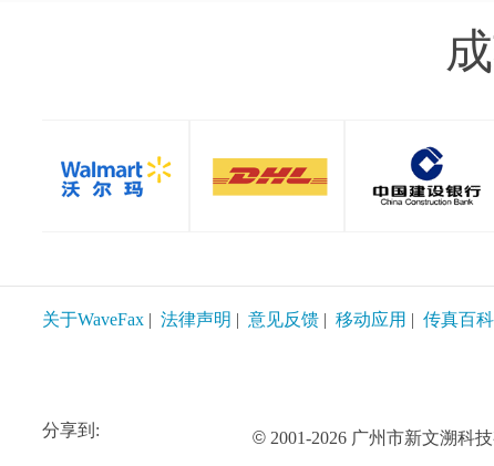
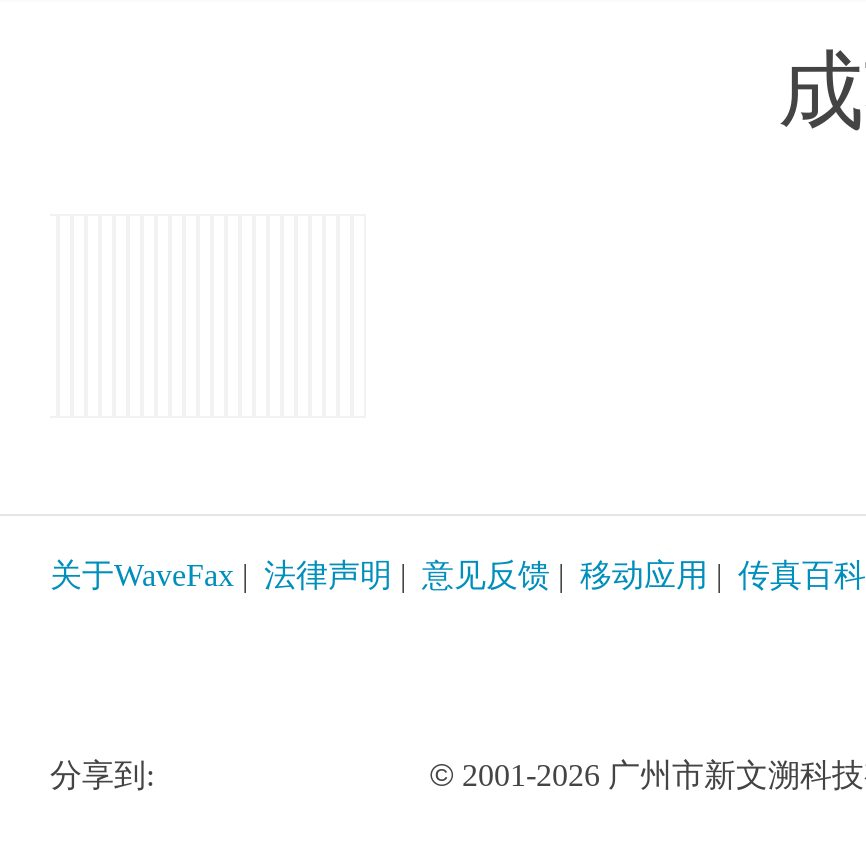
- [image]

- [image]

- [image]
